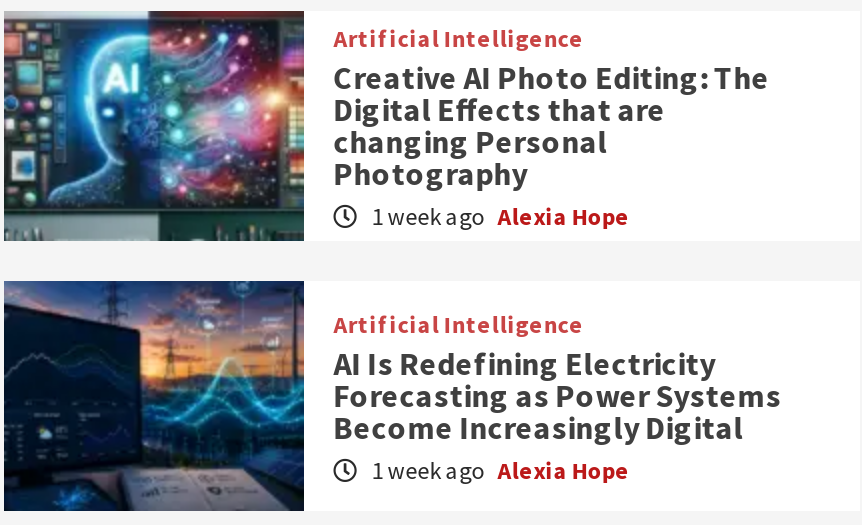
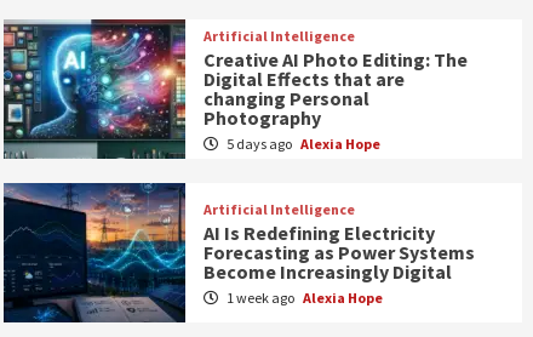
- 1 week ago Alexia Hope
+ 5 days ago Alexia Hope
